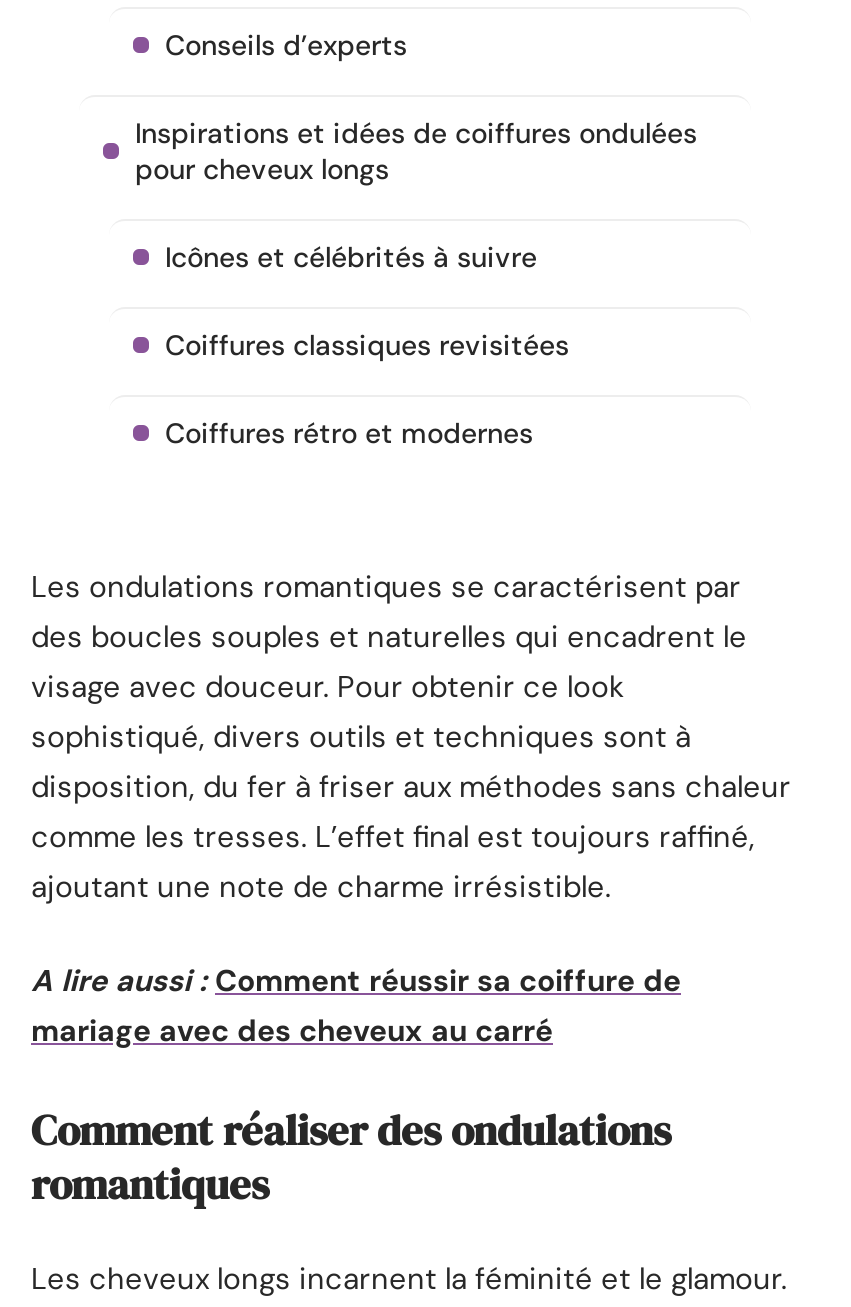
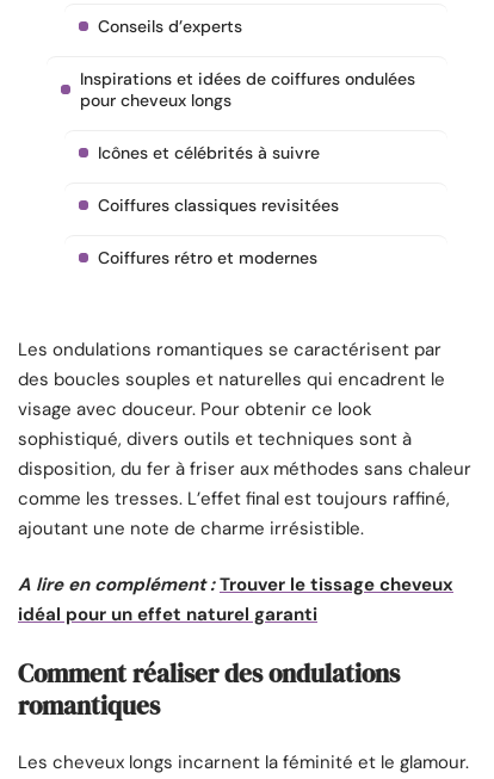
- A lire aussi : Comment réussir sa coiffure de
- mariage avec des cheveux au carré
+ A lire en complément : Trouver le tissage cheveux
+ idéal pour un effet naturel garanti
